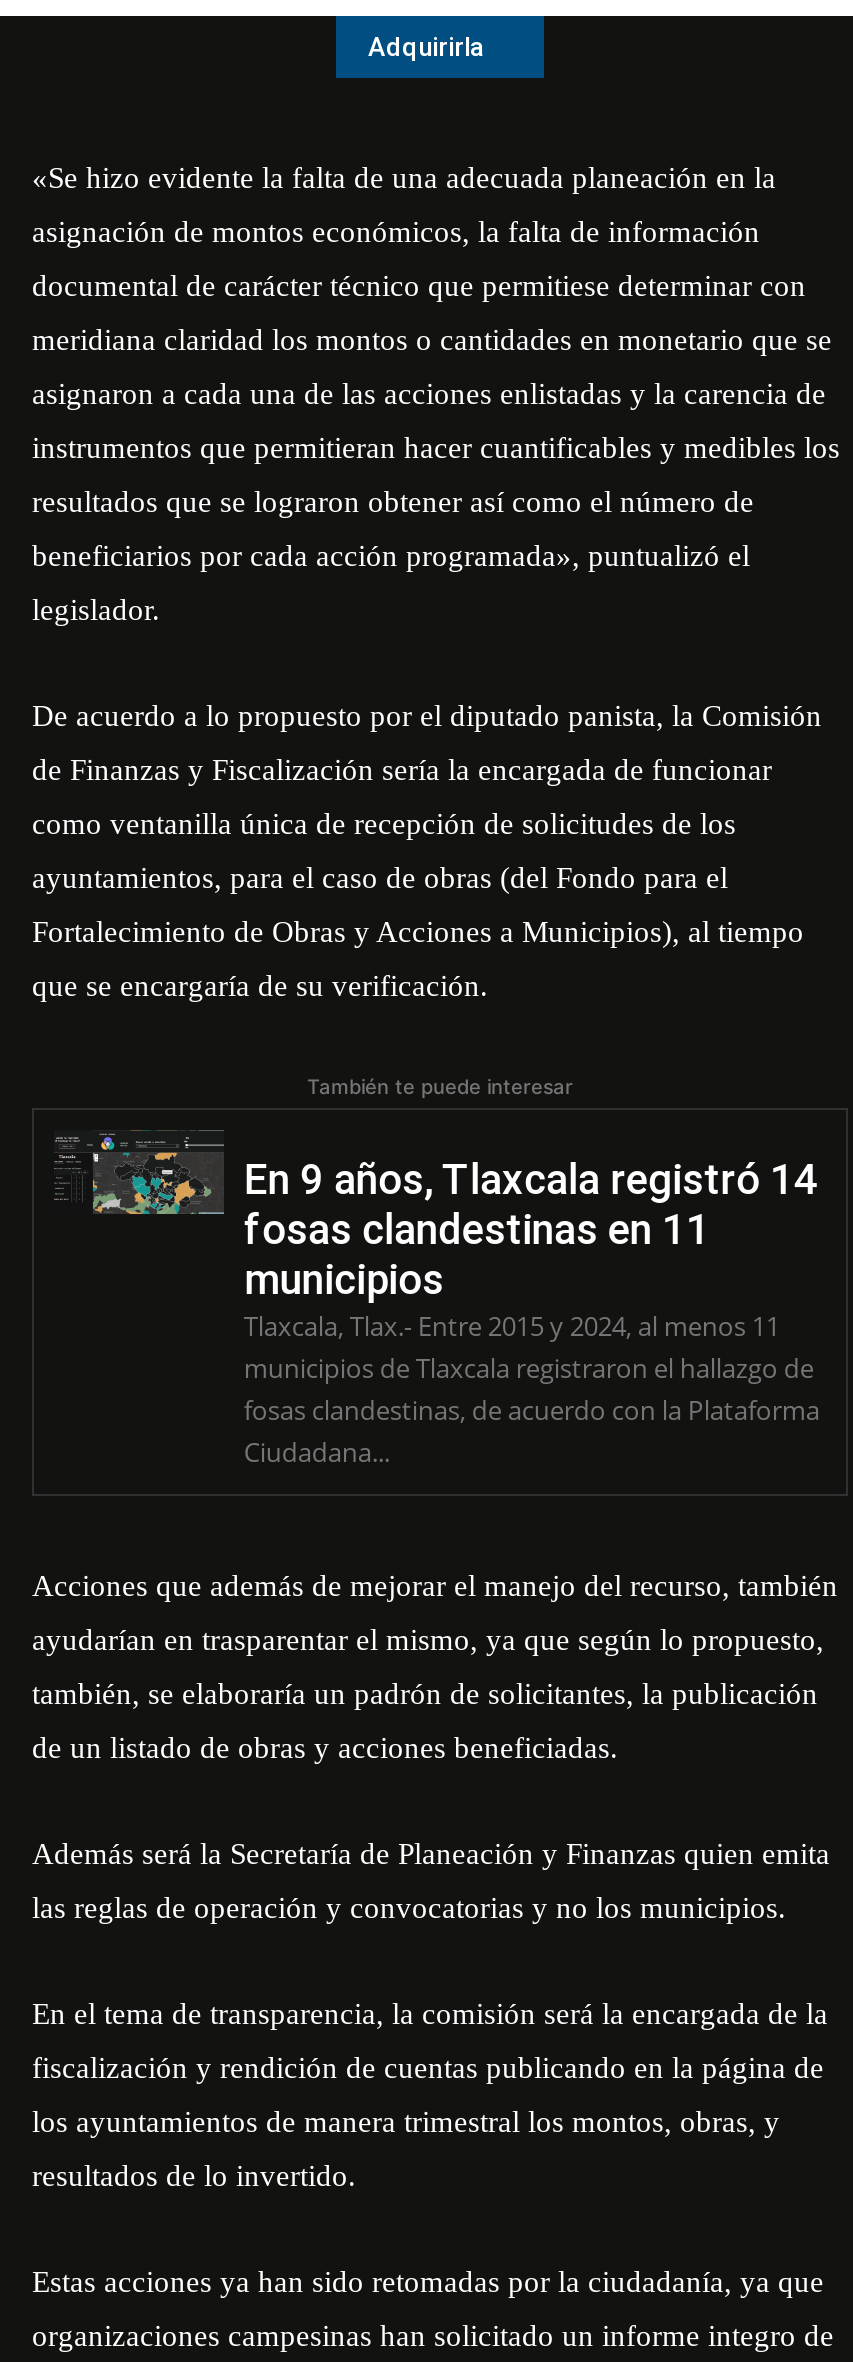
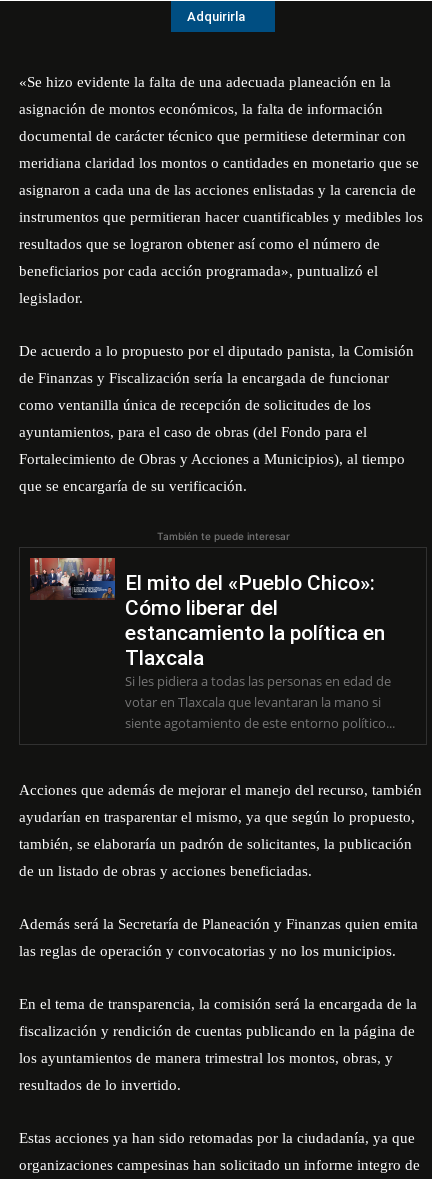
- [image]
- En 9 años, Tlaxcala registró 14
- fosas clandestinas en 11
- municipios
- Tlaxcala, Tlax.- Entre 2015 y 2024, al menos 11
- municipios de Tlaxcala registraron el hallazgo de
- fosas clandestinas, de acuerdo con la Plataforma
- Ciudadana...
+ [image]
+ El mito del «Pueblo Chico»:
+ Cómo liberar del
+ estancamiento la política en
+ Tlaxcala
+ Si les pidiera a todas las personas en edad de
+ votar en Tlaxcala que levantaran la mano si
+ siente agotamiento de este entorno político...
